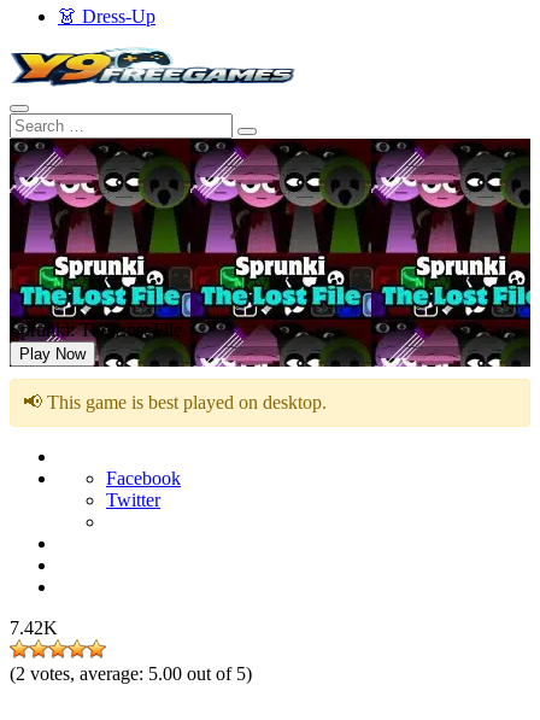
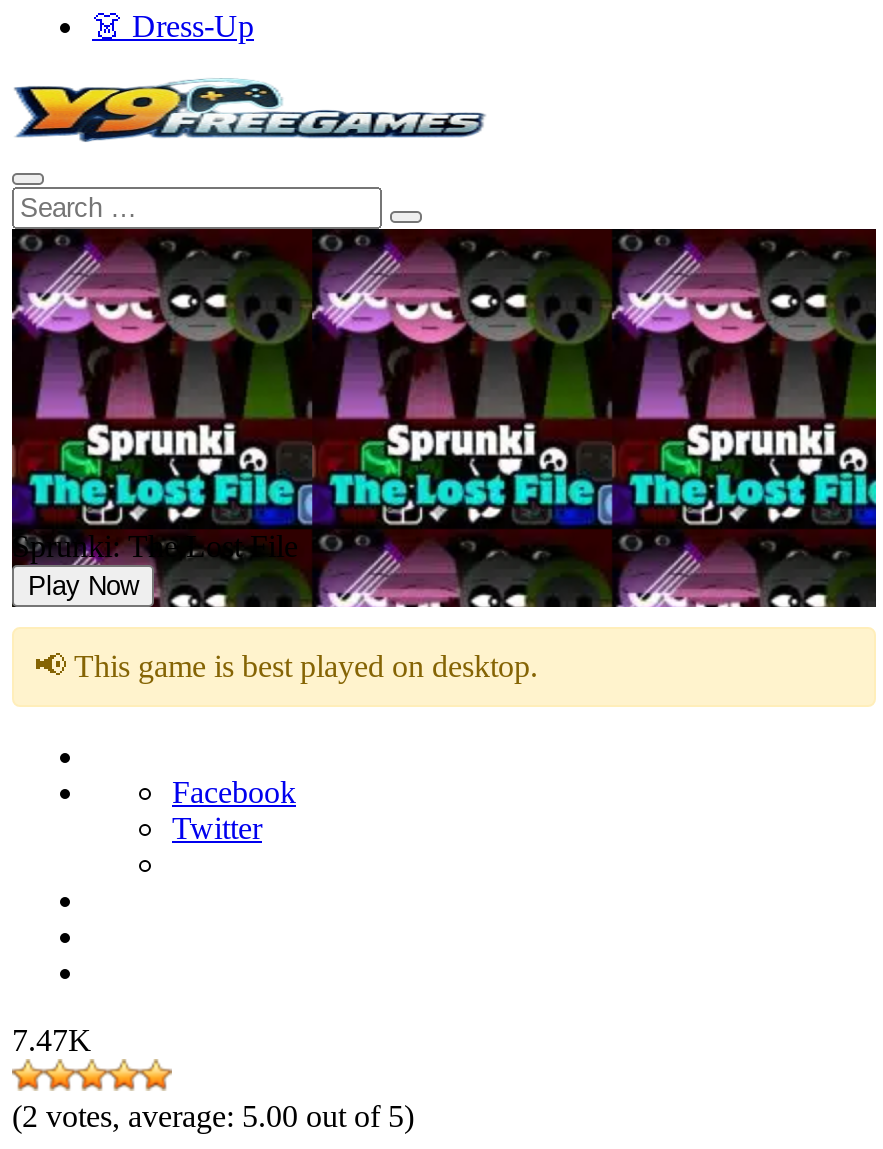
- 7.42K
+ 7.47K
